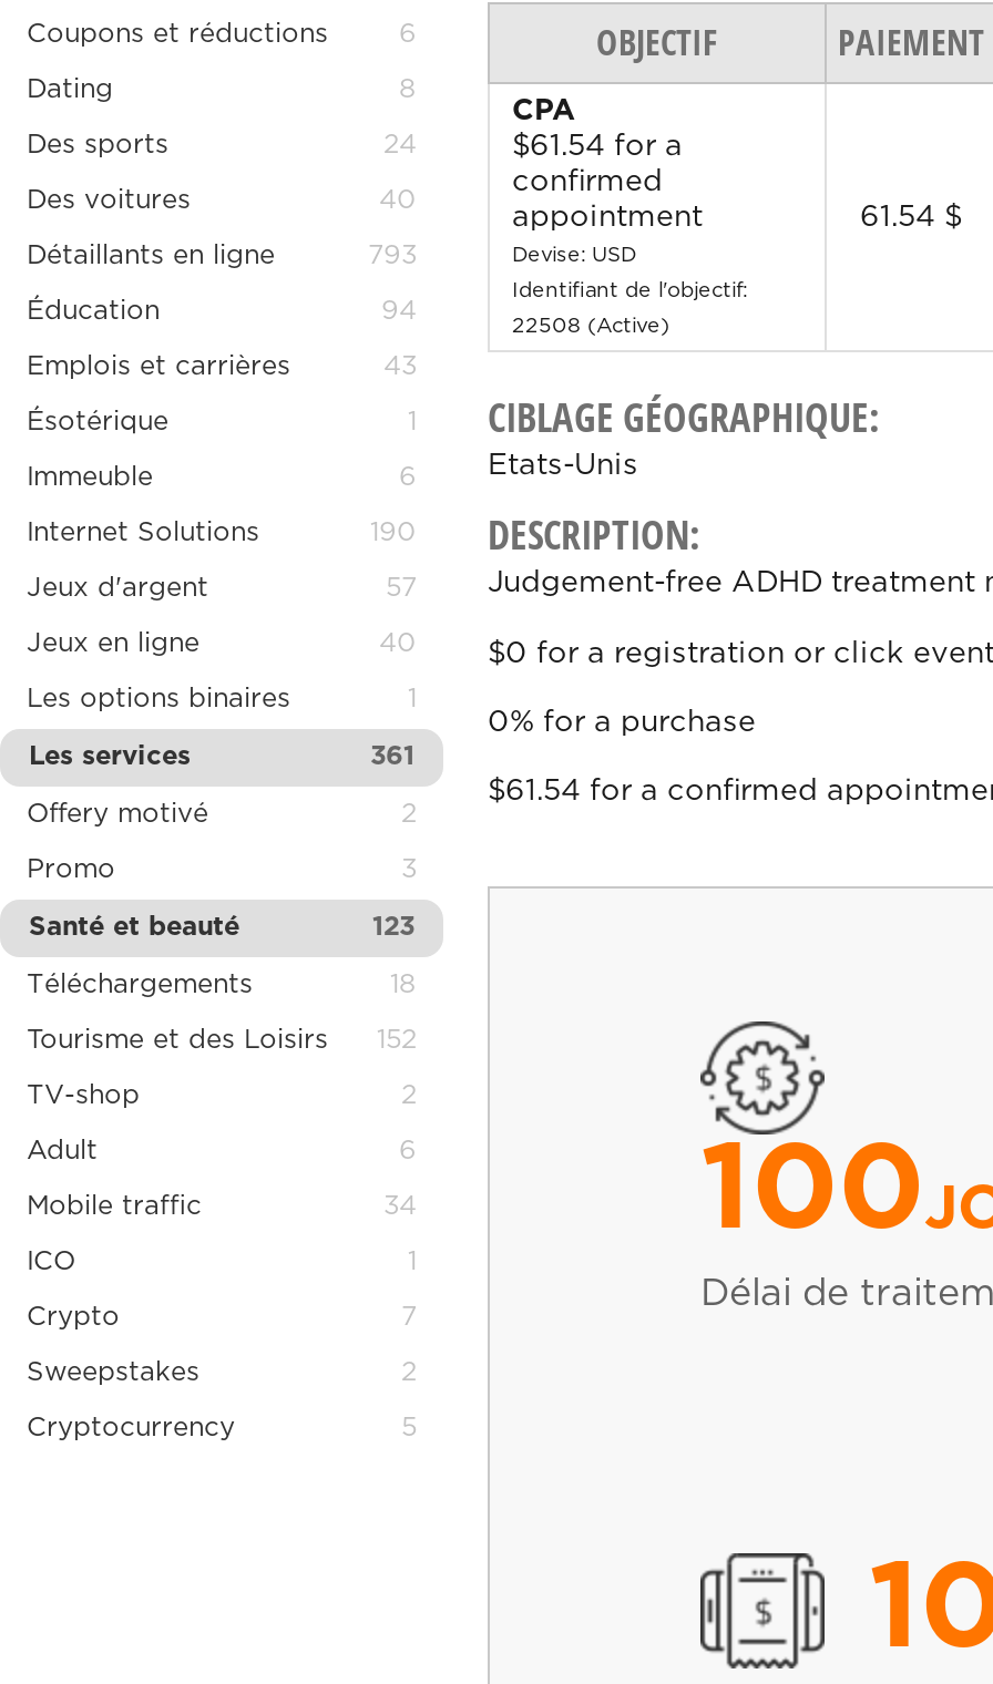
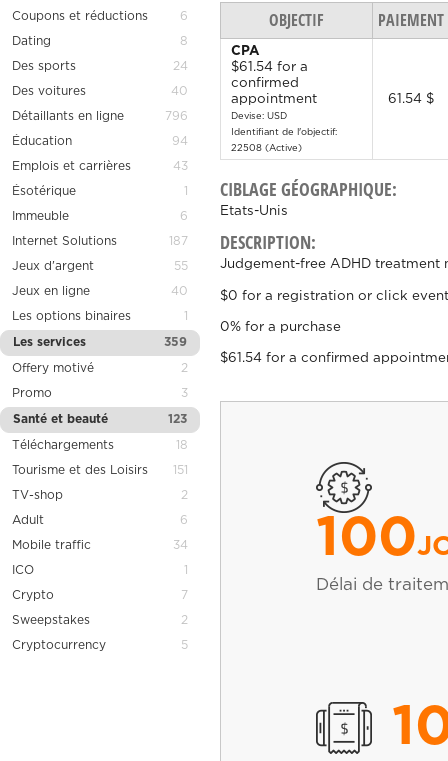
- 793
+ 796

- 190
+ 187

- 57
+ 55

- 361
+ 359

- 152
+ 151
